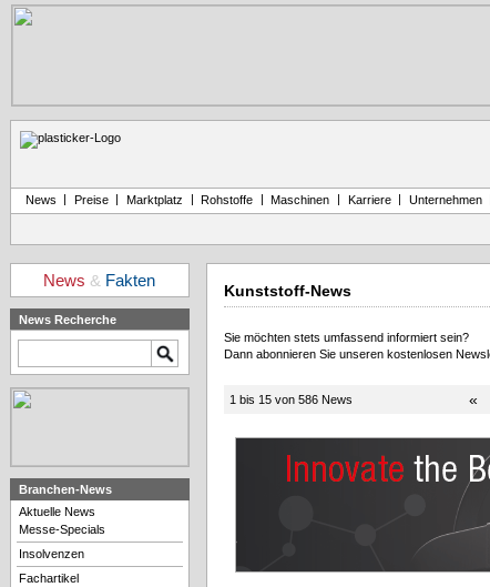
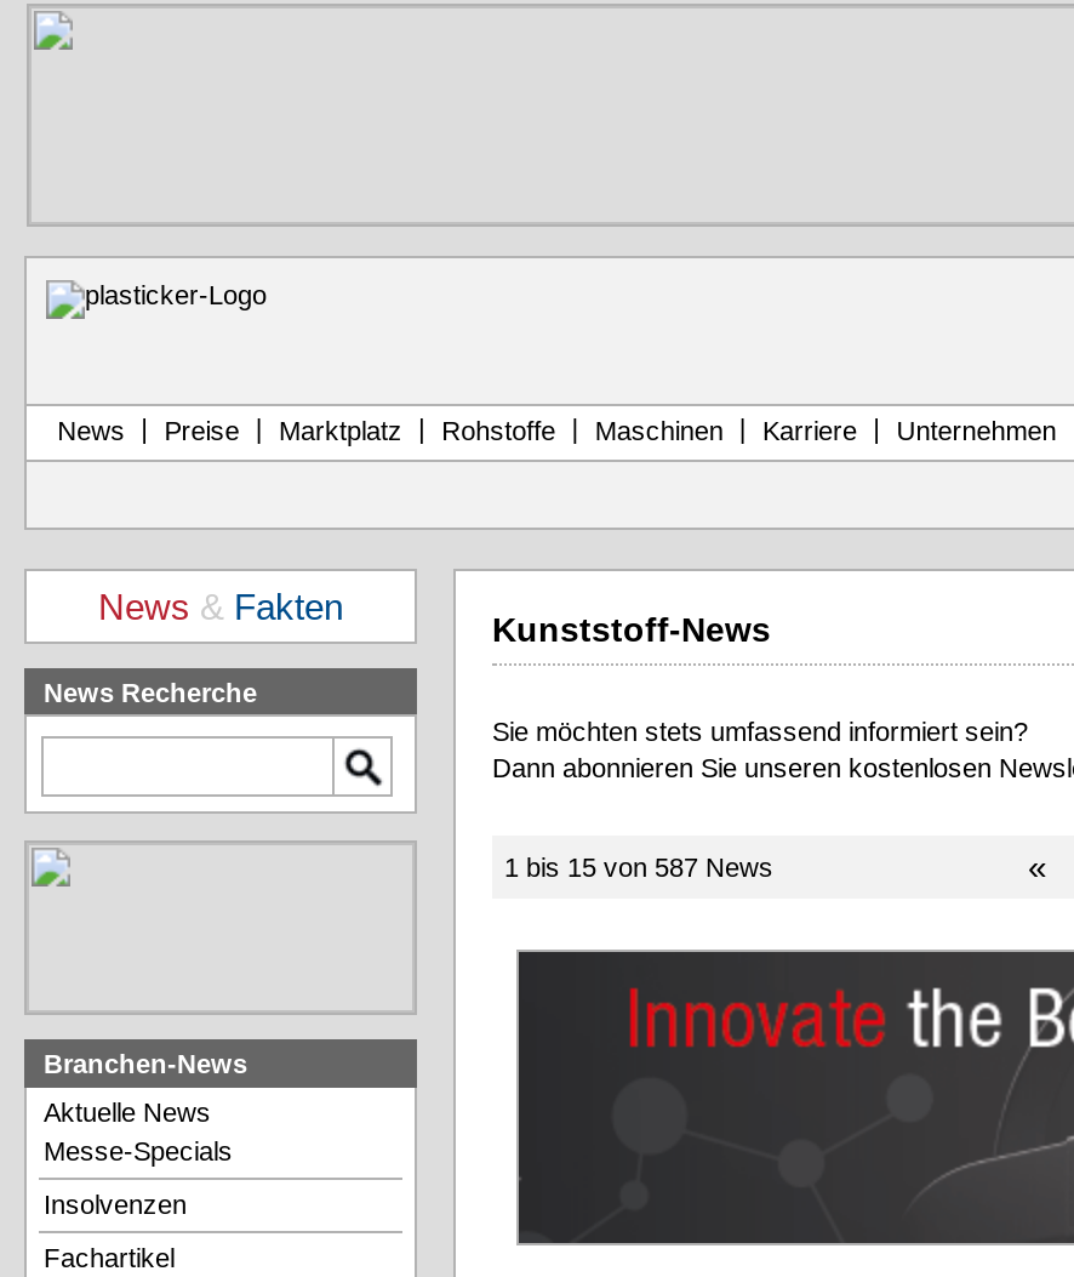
- 1 bis 15 von 586 News
+ 1 bis 15 von 587 News
